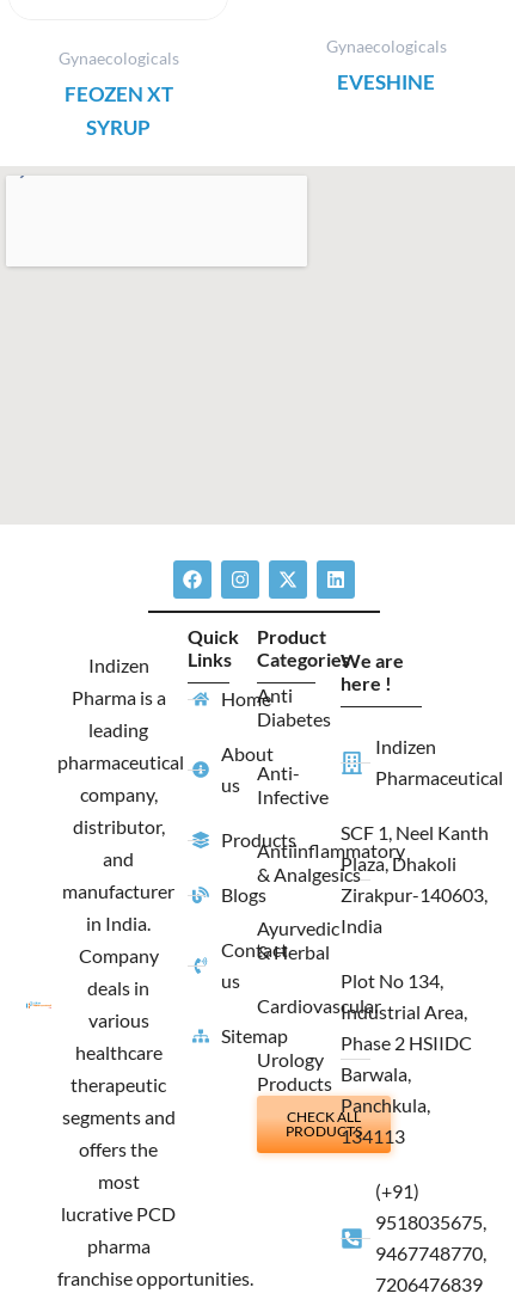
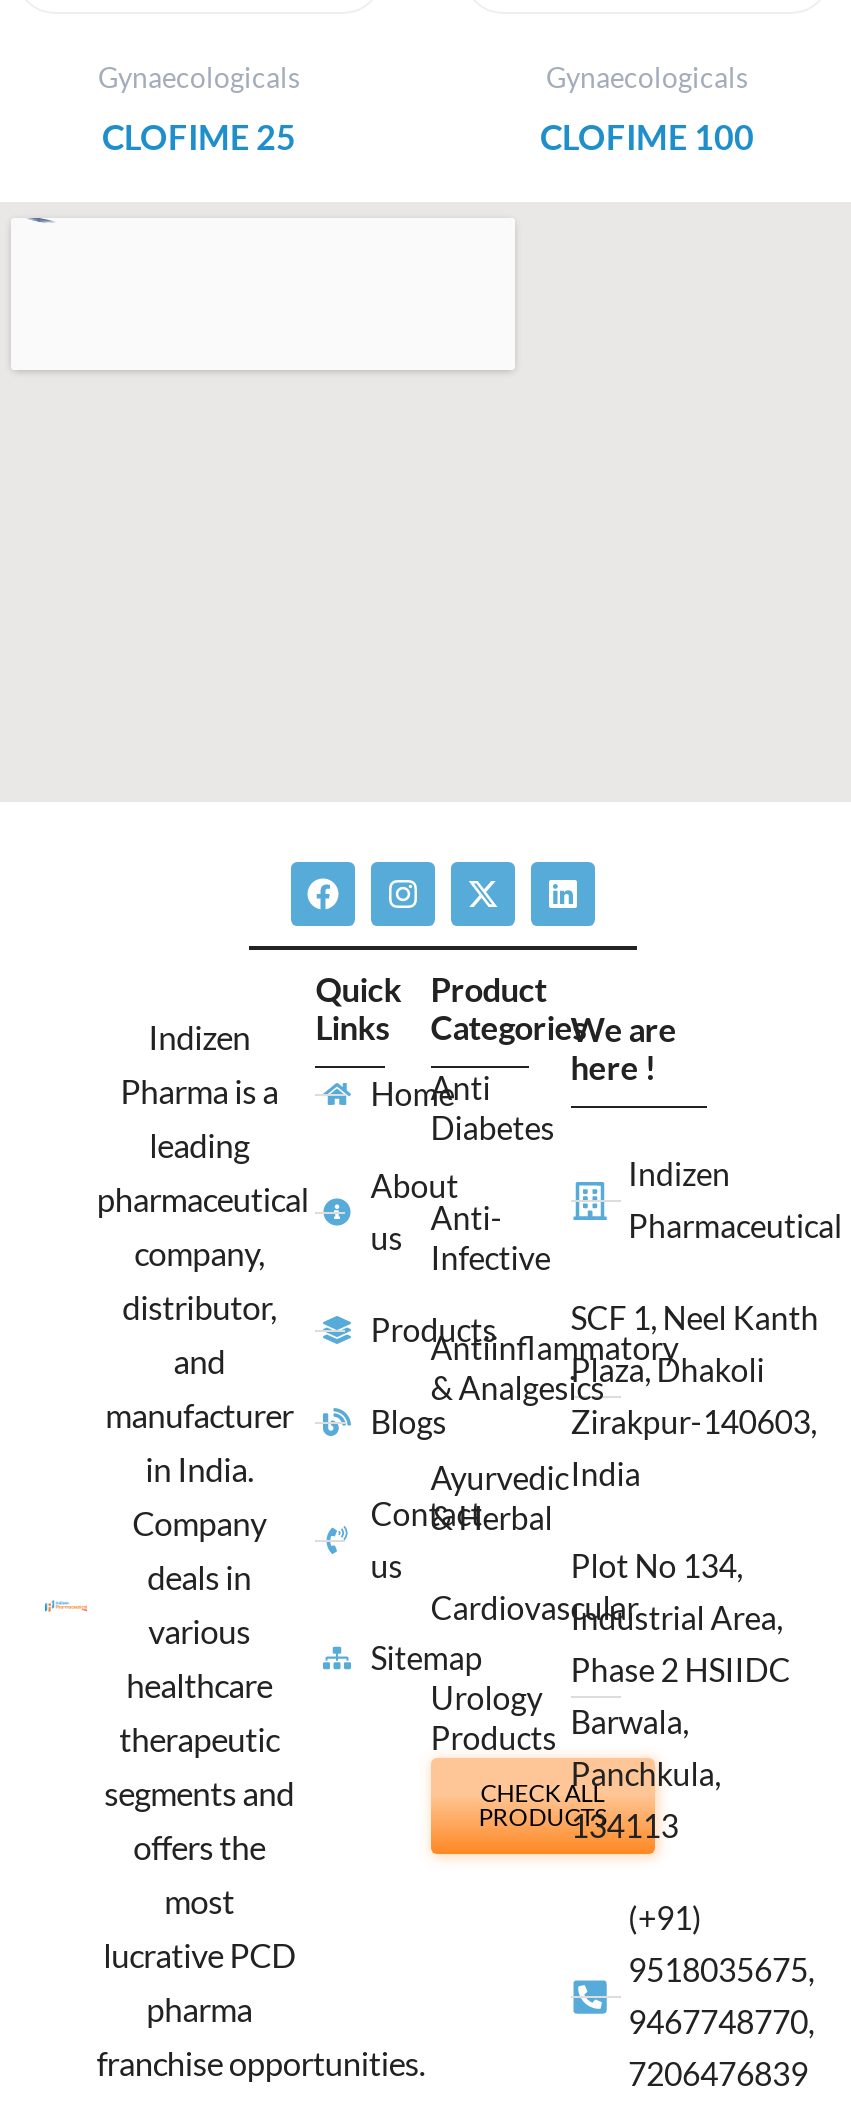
- EVESHINE
+ CLOFIME 100

- FEOZEN XT
- SYRUP
+ CLOFIME 25
